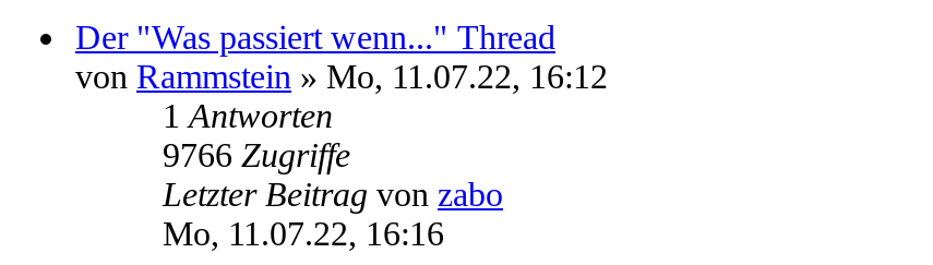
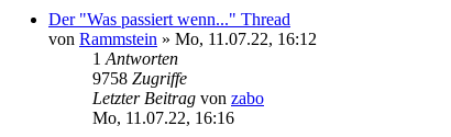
- 9766 Zugriffe
+ 9758 Zugriffe
